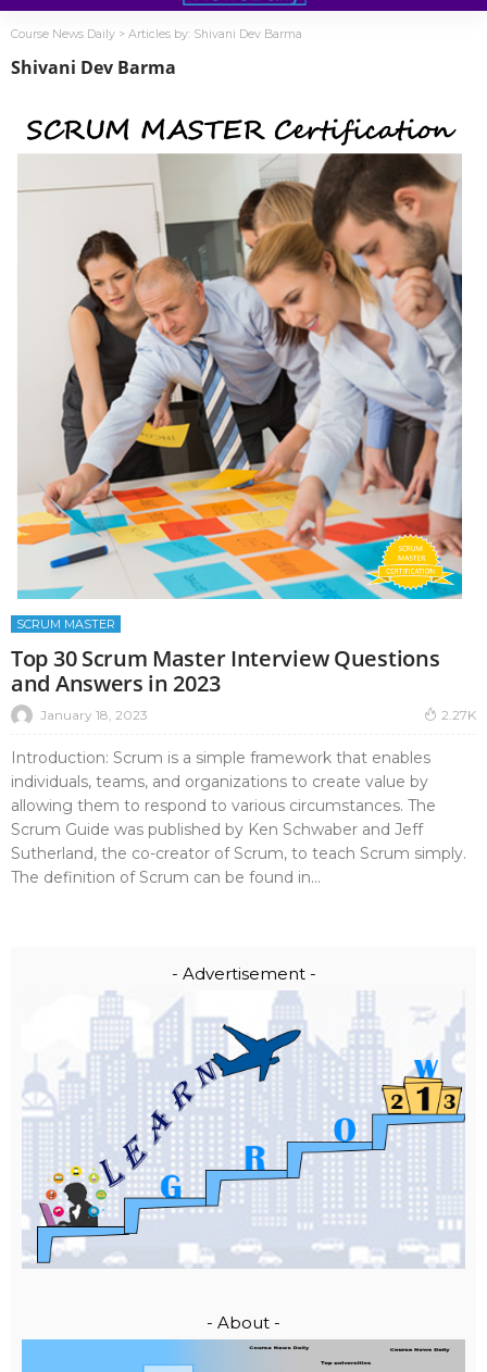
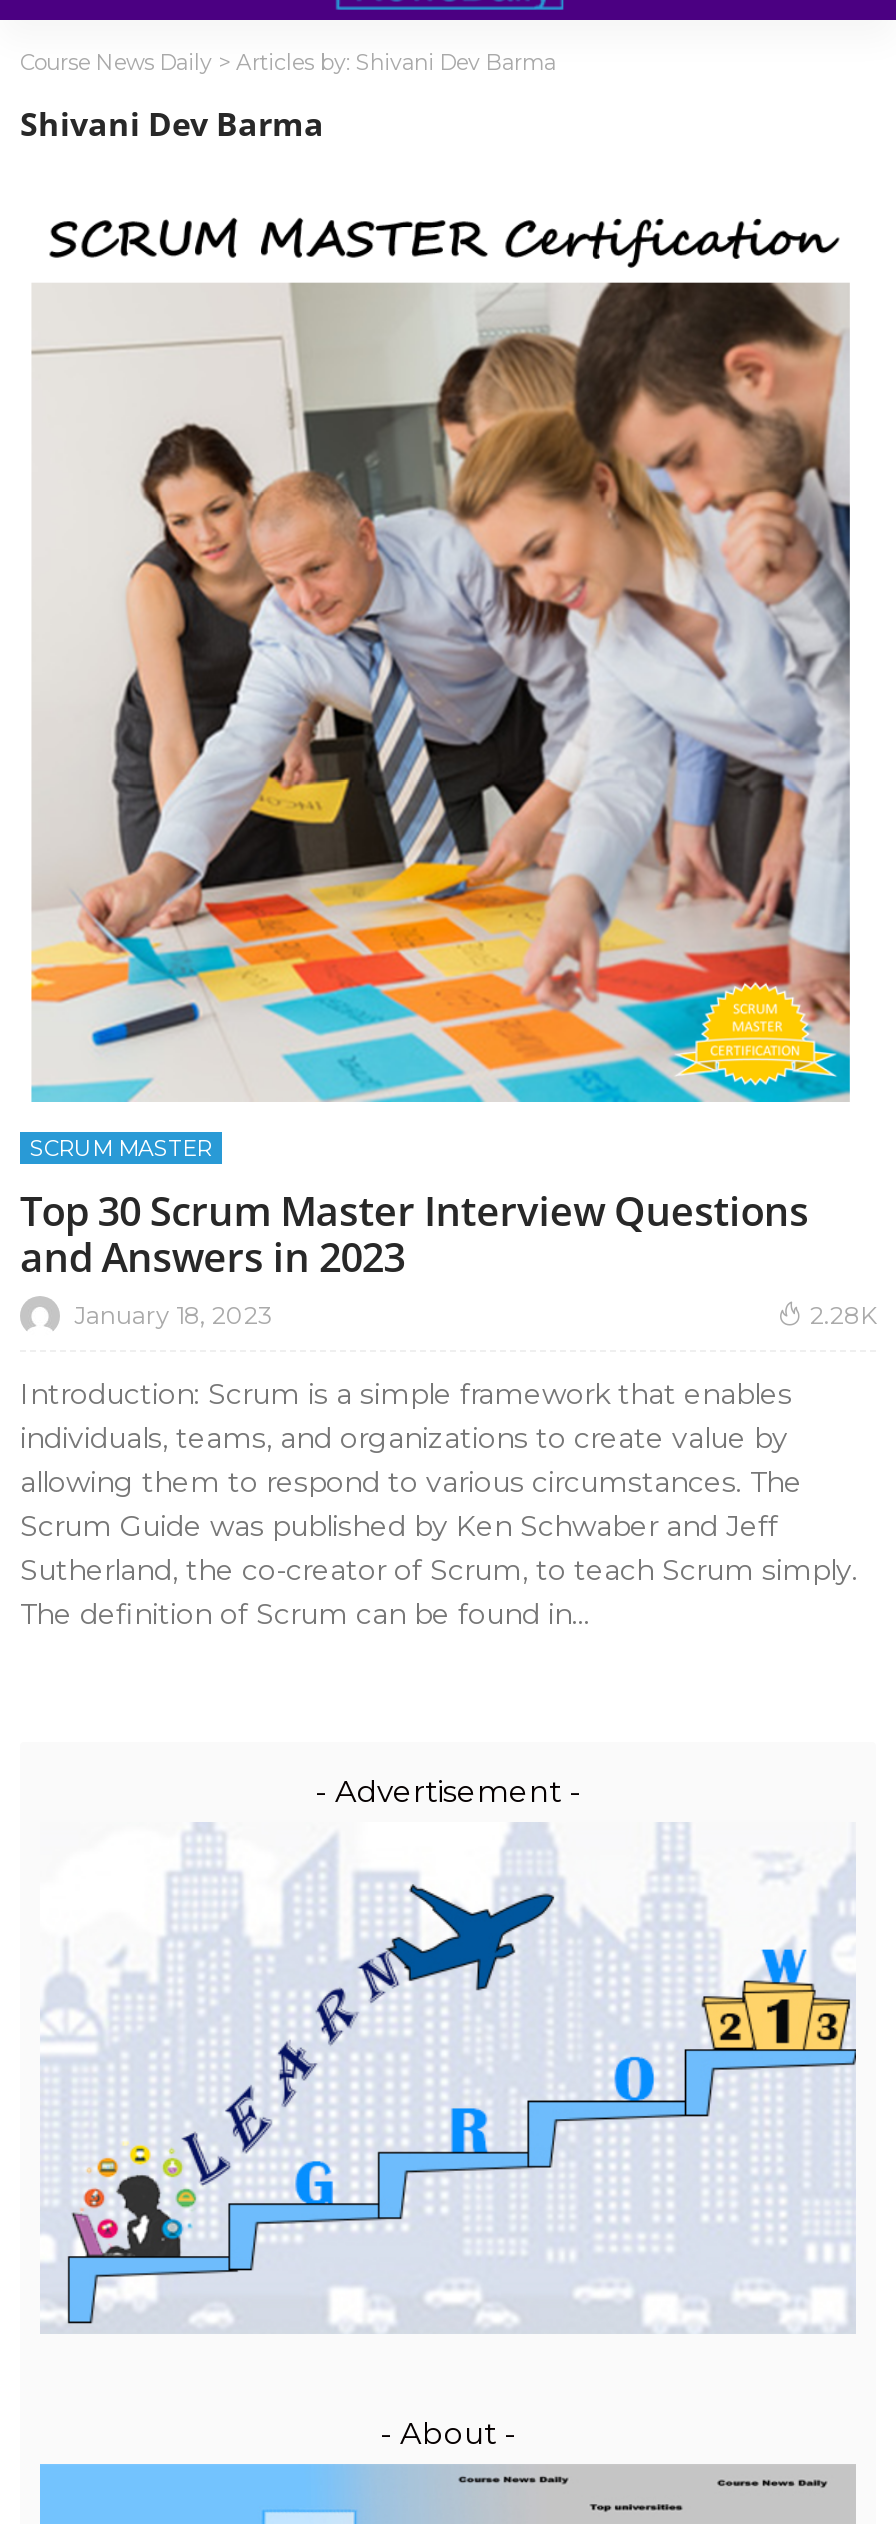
- 2.27K
+ 2.28K
